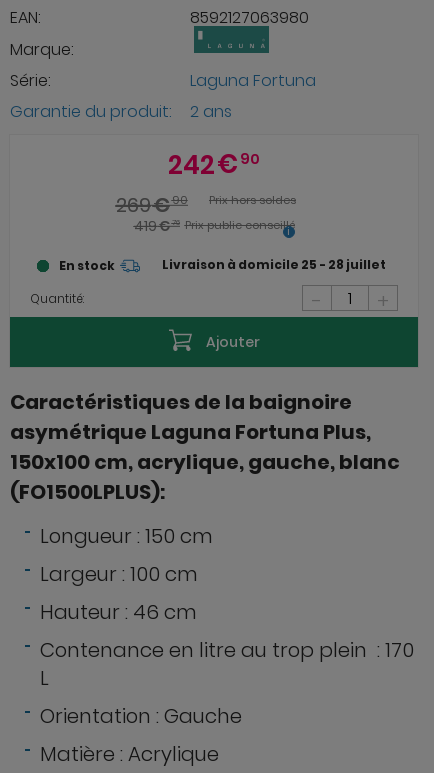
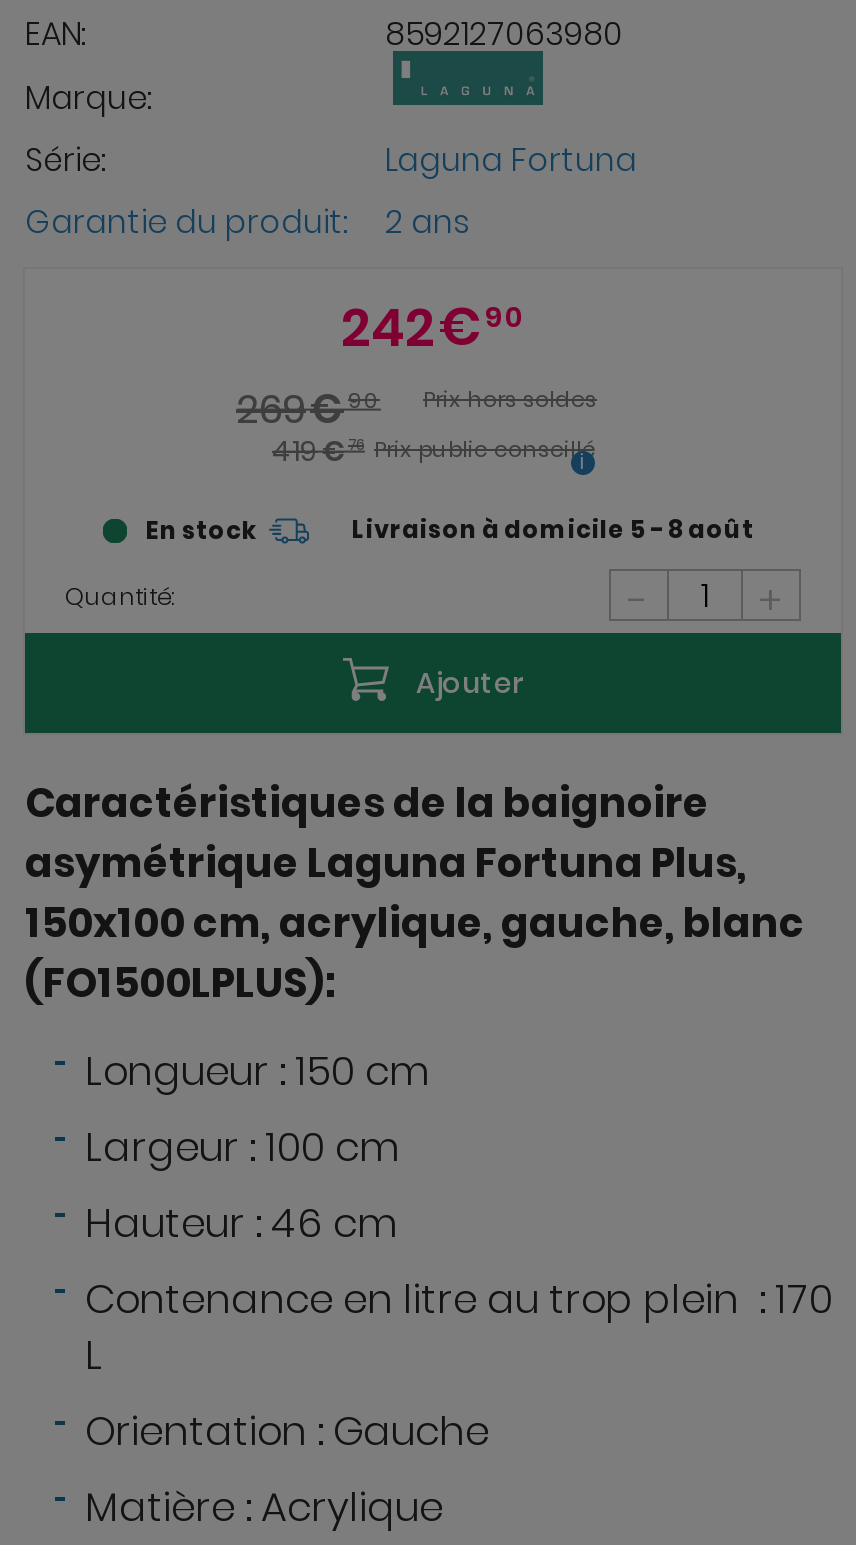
- Livraison à domicile 25 - 28 juillet
+ Livraison à domicile 5 - 8 août
